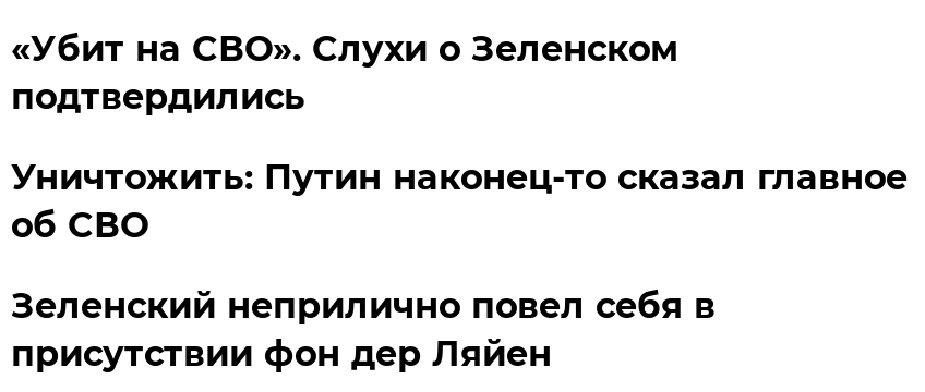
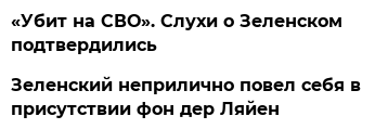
- Уничтожить: Путин наконец-то сказал главное
- об СВО
